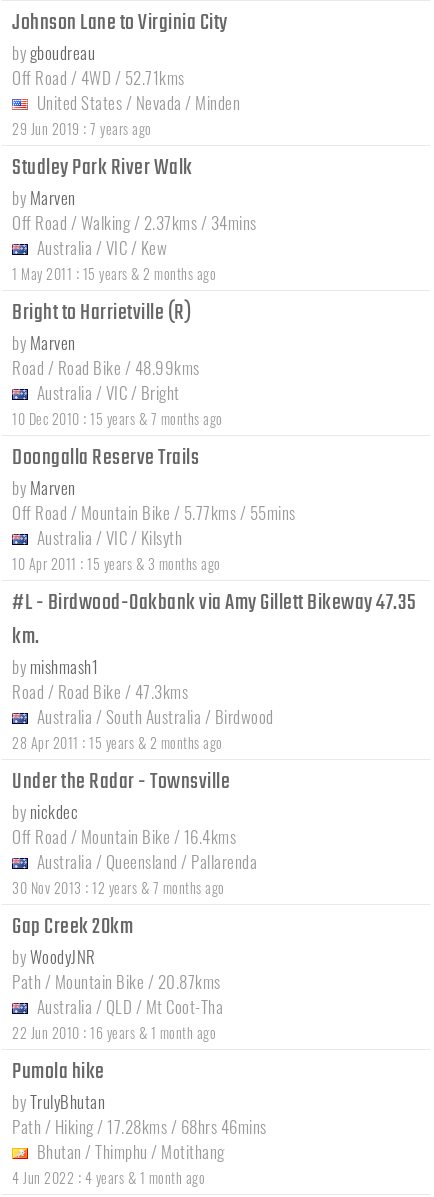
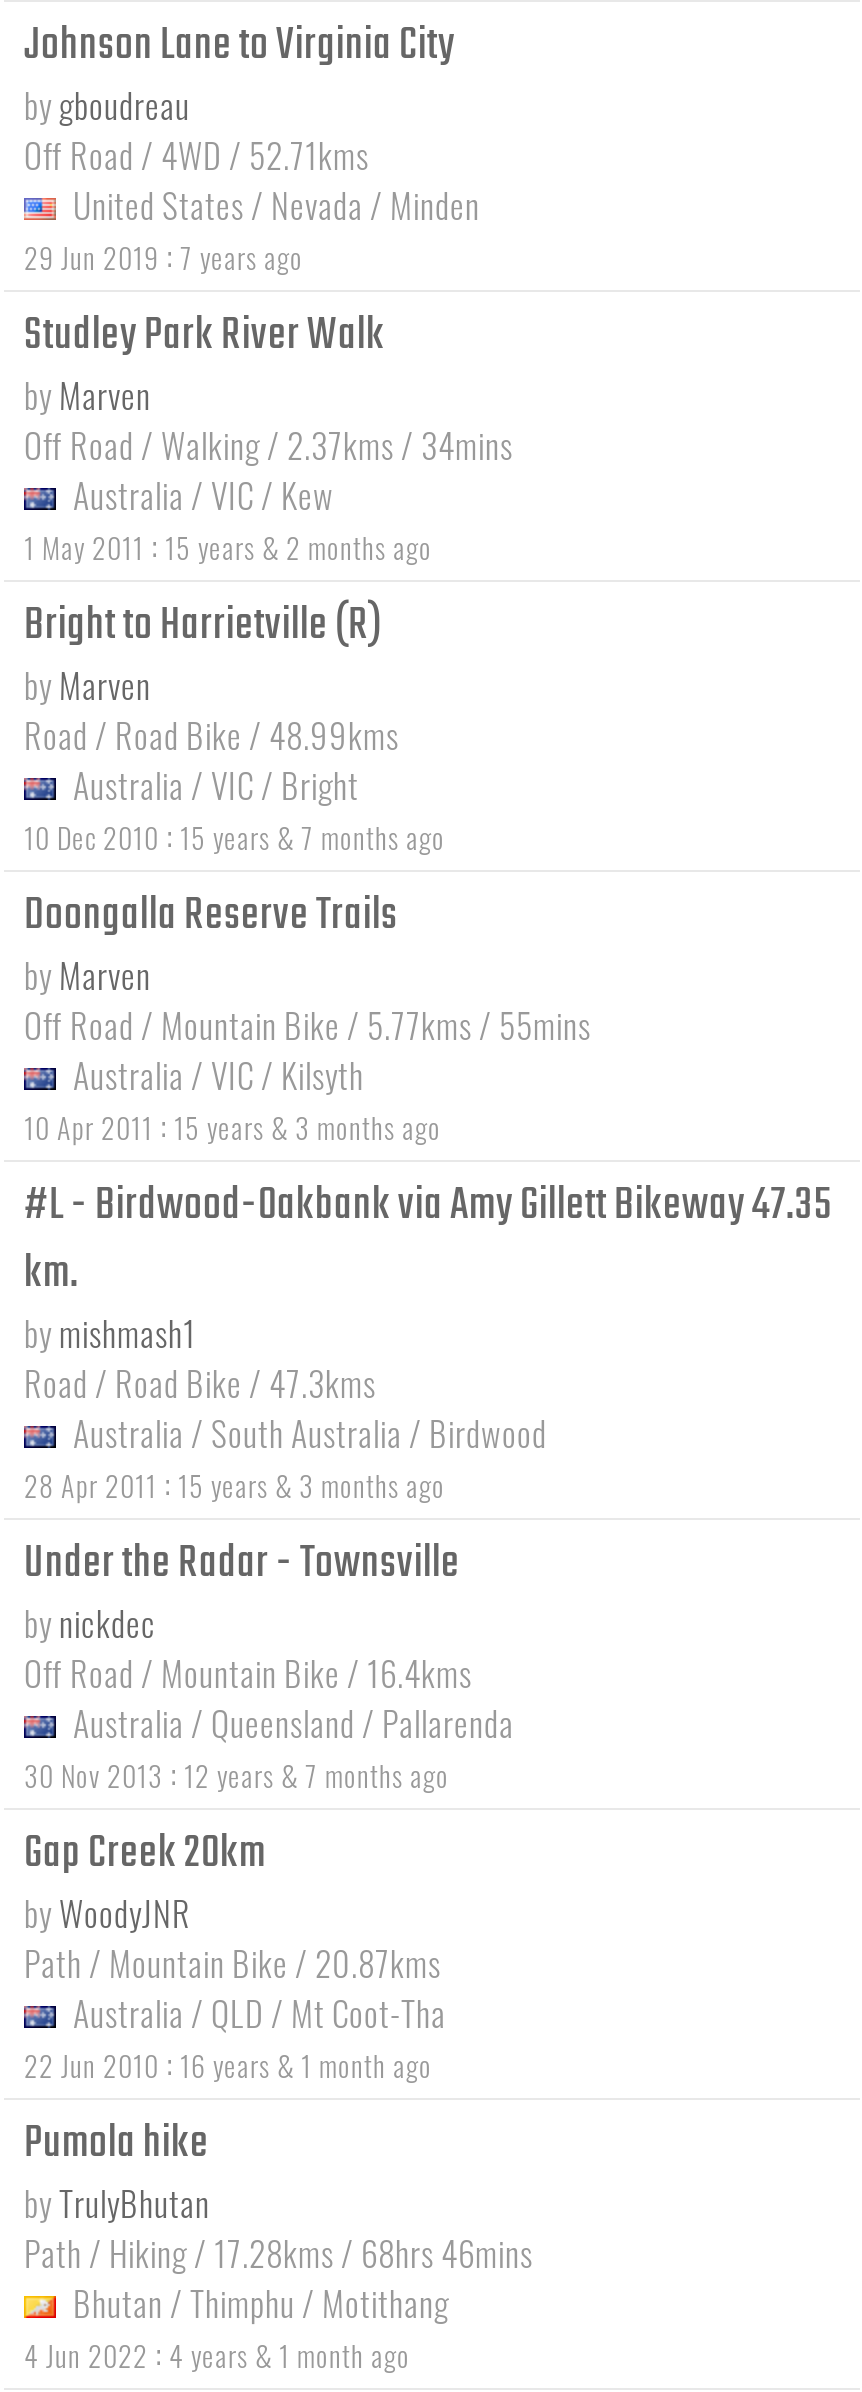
- 28 Apr 2011 : 15 years & 2 months ago
+ 28 Apr 2011 : 15 years & 3 months ago
